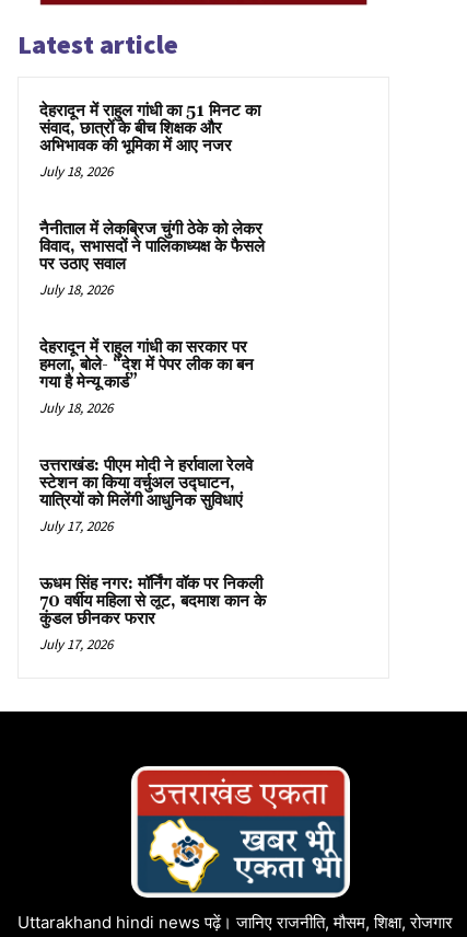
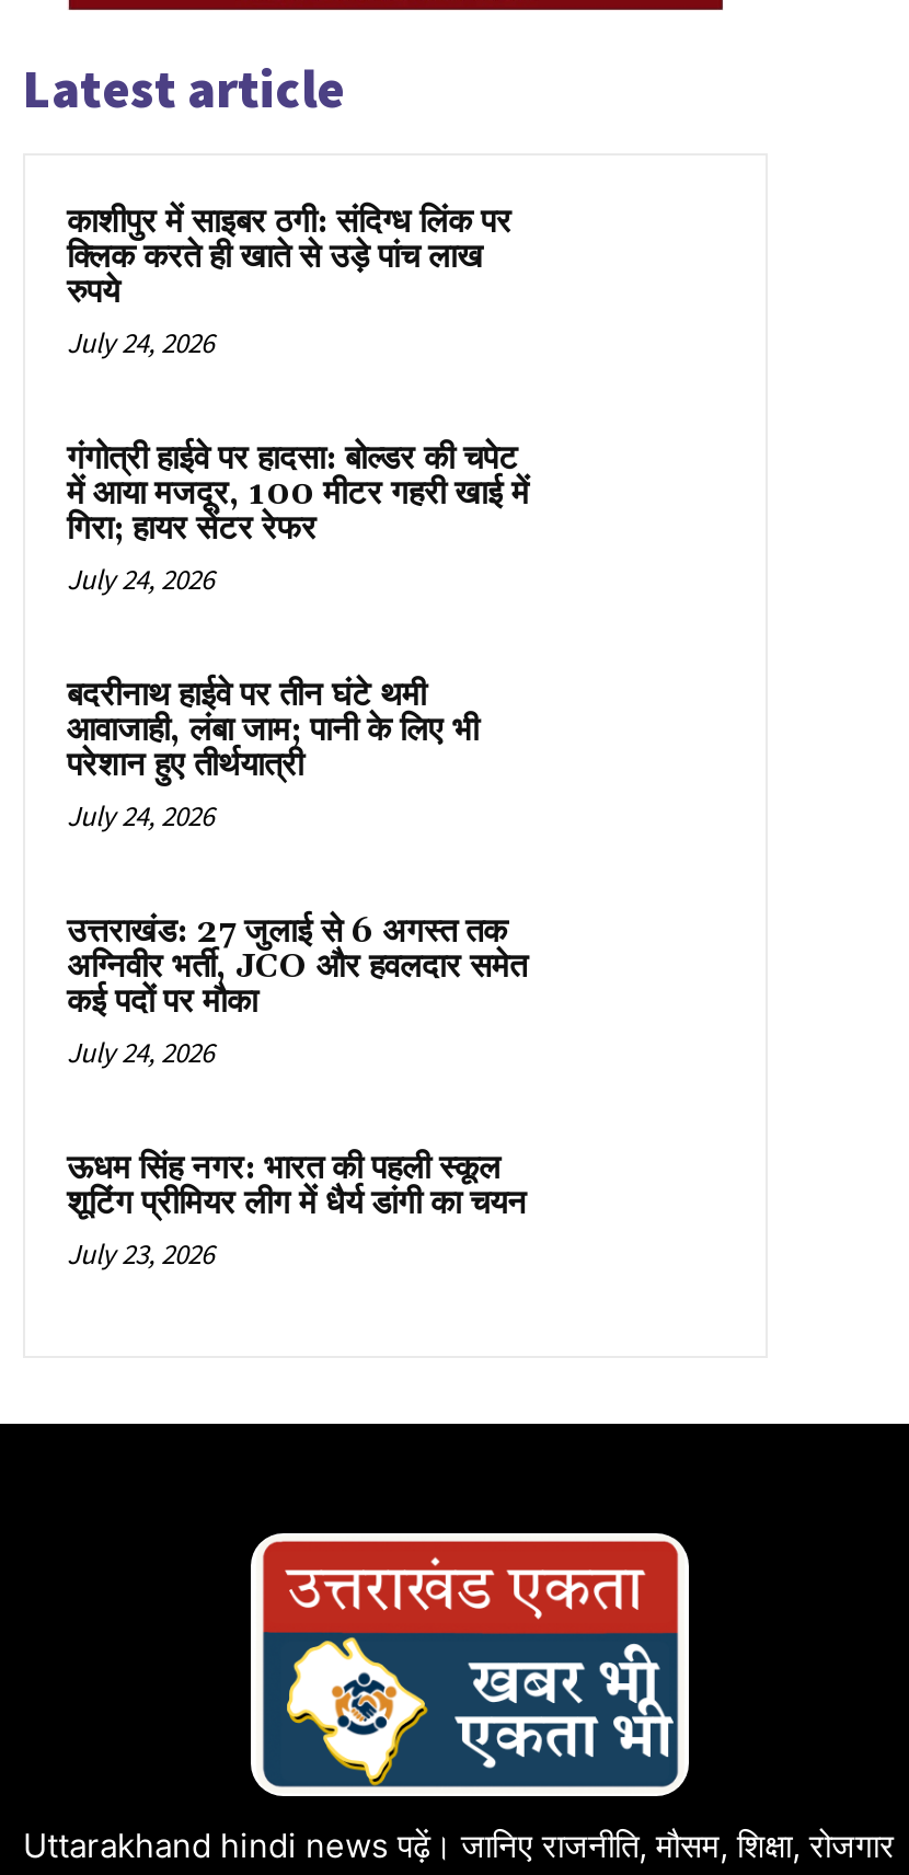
- देहरादून में राहुल गांधी का 51 मिनट का
- संवाद, छात्रों के बीच शिक्षक और
- अभिभावक की भूमिका में आए नजर
- July 18, 2026
+ काशीपुर में साइबर ठगी: संदिग्ध लिंक पर
+ क्लिक करते ही खाते से उड़े पांच लाख
+ रुपये
+ July 24, 2026

- नैनीताल में लेकब्रिज चुंगी ठेके को लेकर
- विवाद, सभासदों ने पालिकाध्यक्ष के फैसले
- पर उठाए सवाल
- July 18, 2026
+ गंगोत्री हाईवे पर हादसा: बोल्डर की चपेट
+ में आया मजदूर, 100 मीटर गहरी खाई में
+ गिरा; हायर सेंटर रेफर
+ July 24, 2026

- देहरादून में राहुल गांधी का सरकार पर
- हमला, बोले- “देश में पेपर लीक का बन
- गया है मेन्यू कार्ड”
- July 18, 2026
+ बदरीनाथ हाईवे पर तीन घंटे थमी
+ आवाजाही, लंबा जाम; पानी के लिए भी
+ परेशान हुए तीर्थयात्री
+ July 24, 2026

- उत्तराखंड: पीएम मोदी ने हर्रावाला रेलवे
- स्टेशन का किया वर्चुअल उद्घाटन,
- यात्रियों को मिलेंगी आधुनिक सुविधाएं
- July 17, 2026
+ उत्तराखंड: 27 जुलाई से 6 अगस्त तक
+ अग्निवीर भर्ती, JCO और हवलदार समेत
+ कई पदों पर मौका
+ July 24, 2026

- ऊधम सिंह नगर: मॉर्निंग वॉक पर निकली
- 70 वर्षीय महिला से लूट, बदमाश कान के
- कुंडल छीनकर फरार
- July 17, 2026
+ ऊधम सिंह नगर: भारत की पहली स्कूल
+ शूटिंग प्रीमियर लीग में धैर्य डांगी का चयन
+ July 23, 2026
